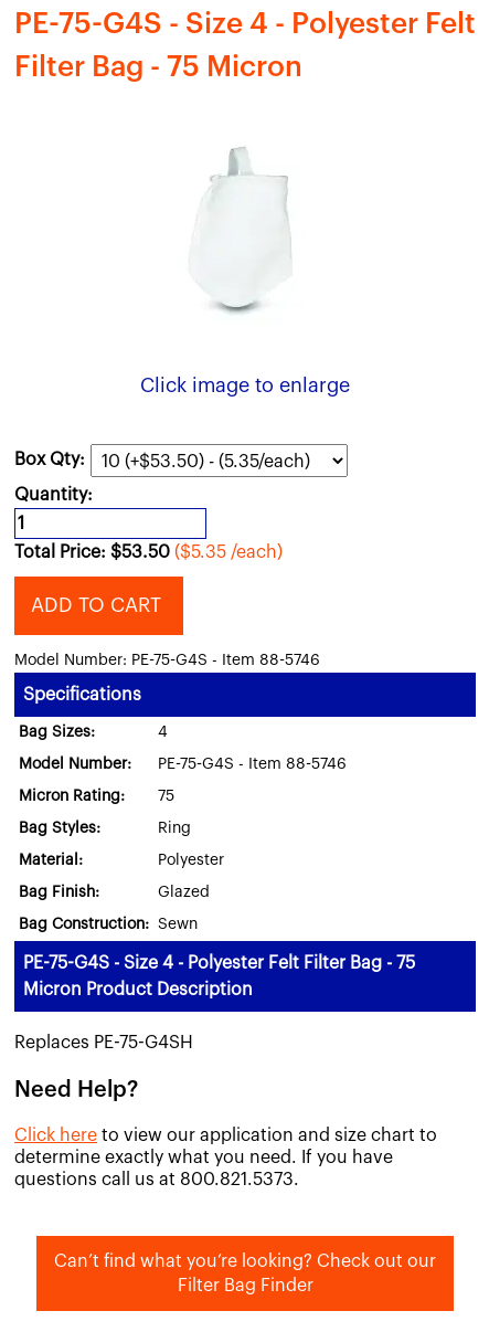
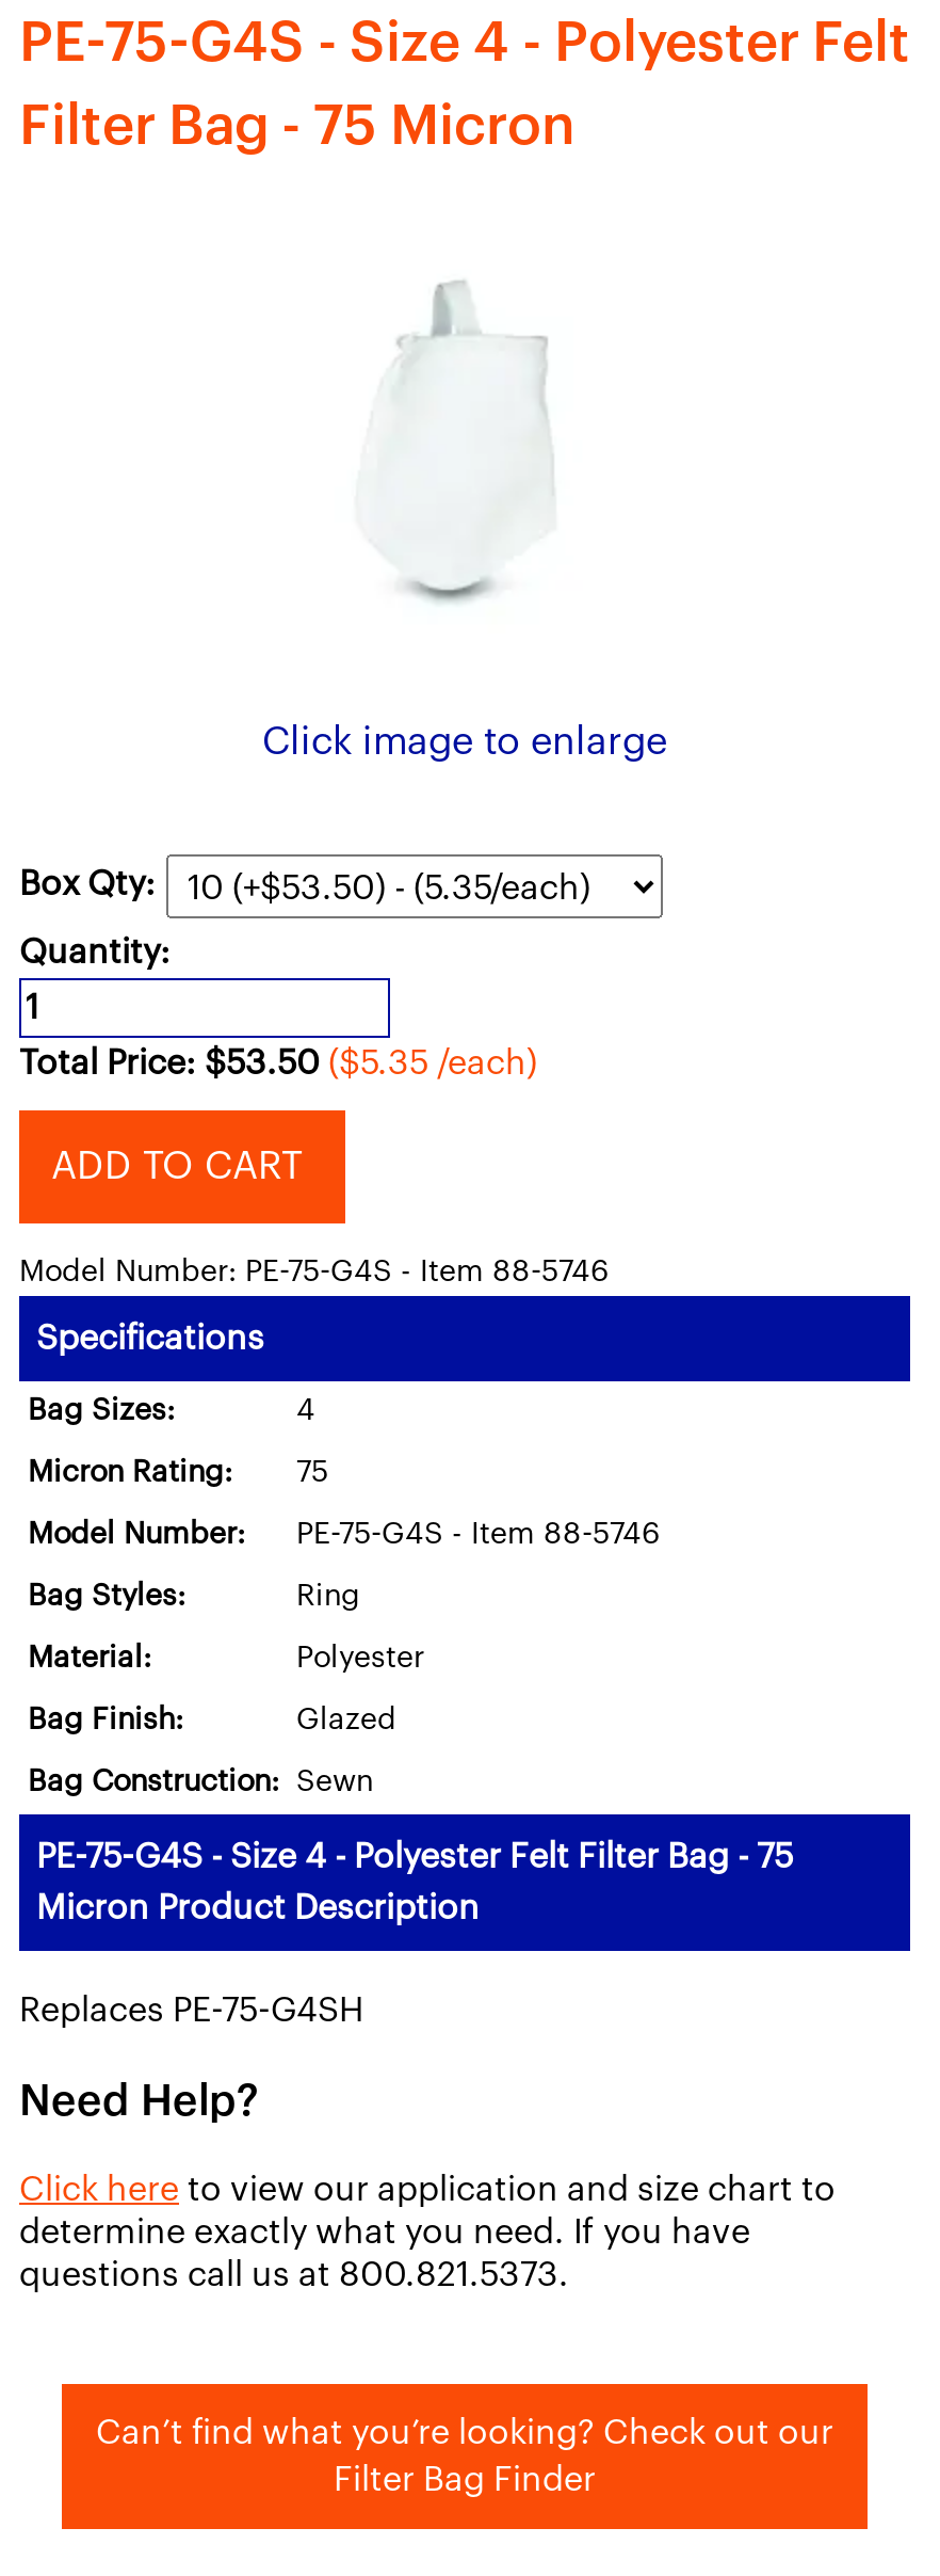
moved down: Model Number: | PE-75-G4S - Item 88-5746

moved up: Micron Rating: | 75
